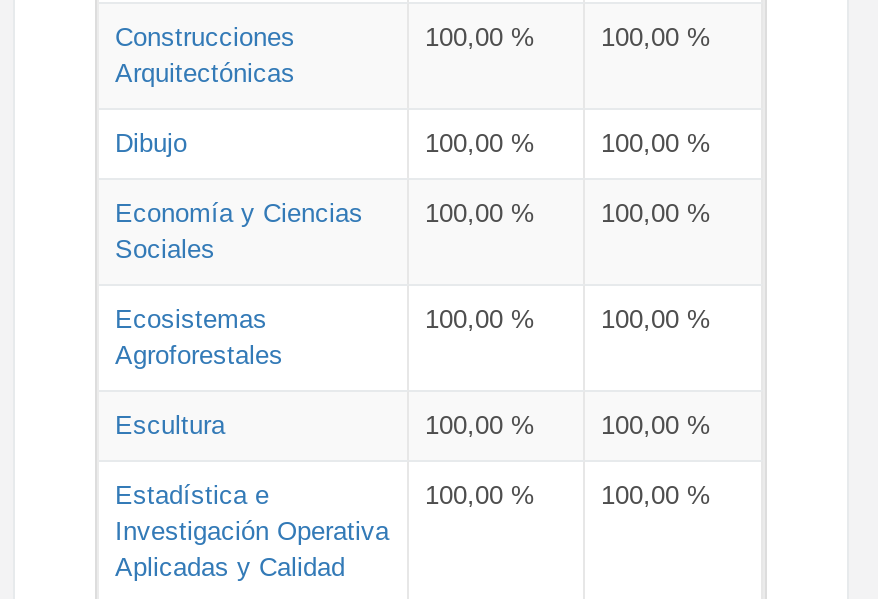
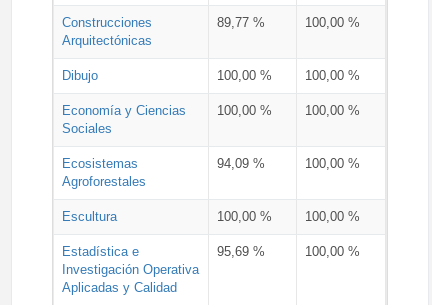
- 100,00 %
+ 89,77 %

- 100,00 %
+ 94,09 %

- 100,00 %
+ 95,69 %
